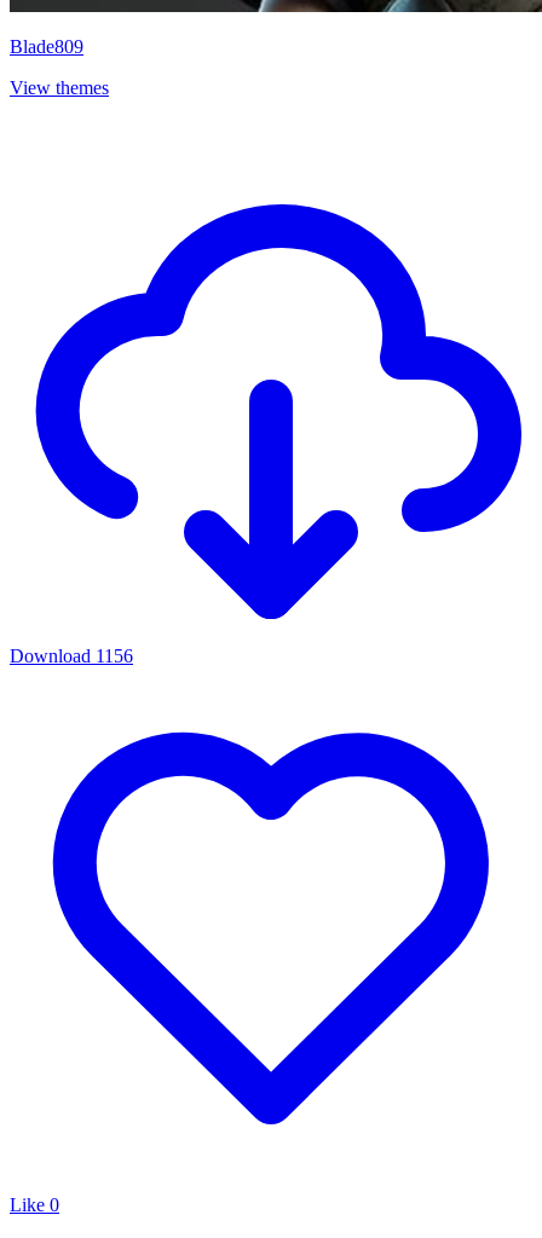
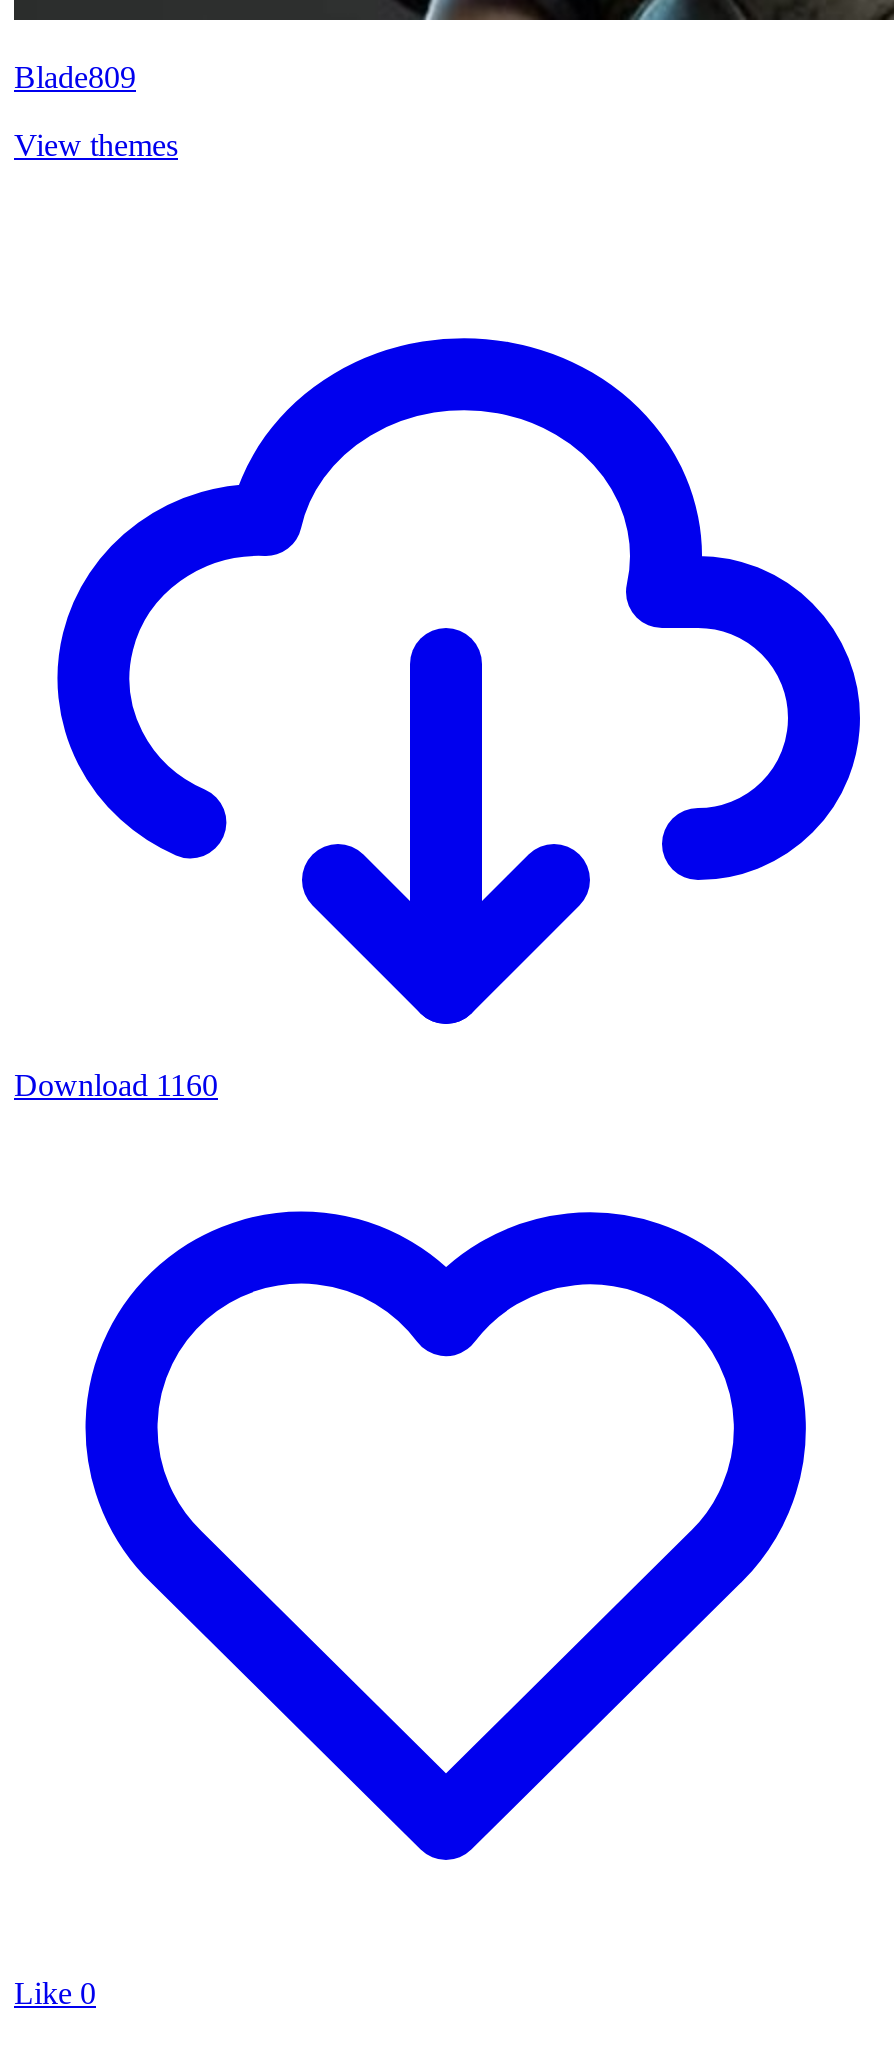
- Download 1156
+ Download 1160
